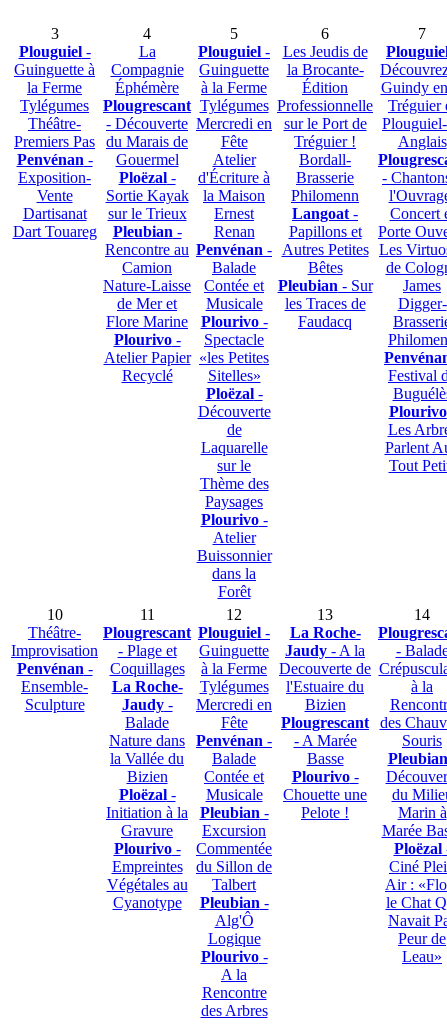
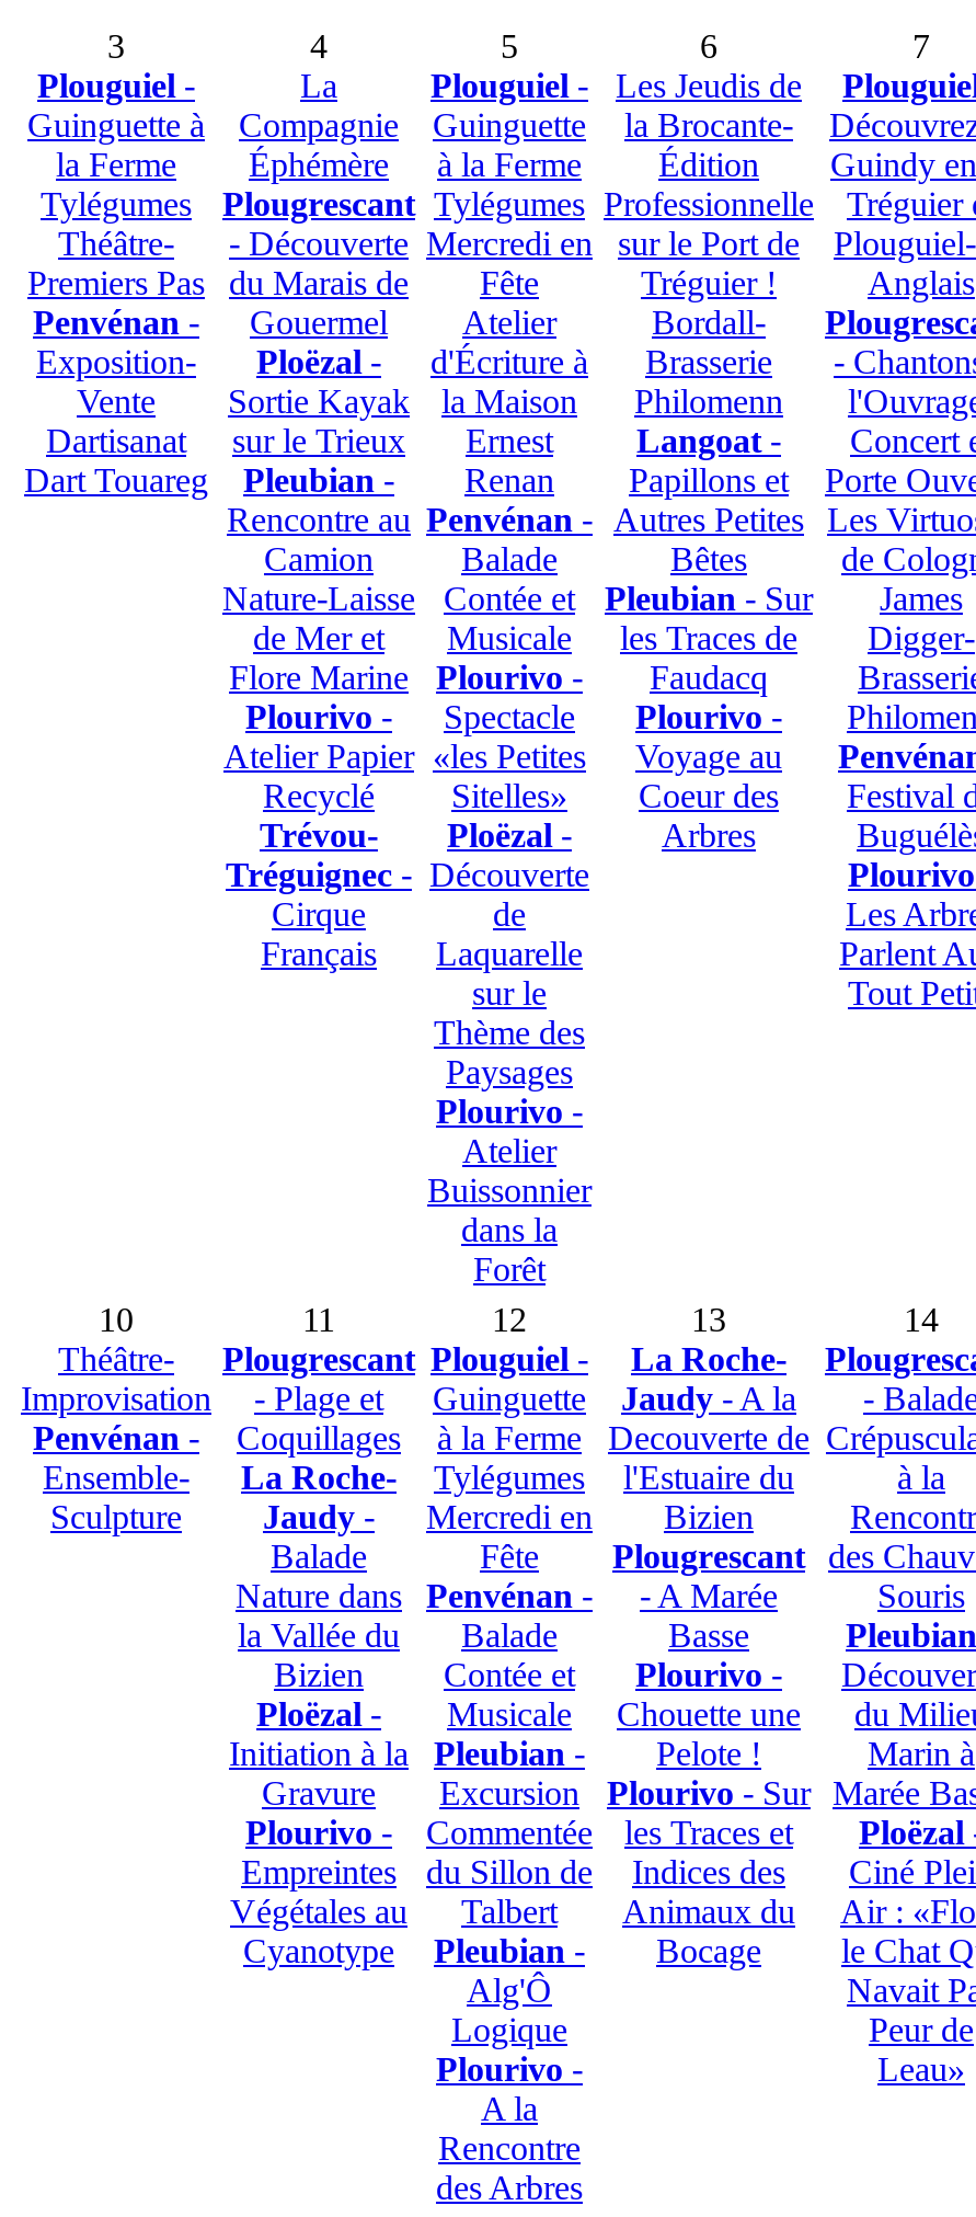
+ Plourivo-
+ Voyage au
+ Coeur des
+ Arbres

+ Trévou-
+ Tréguignec -
+ Cirque
+ Français

+ Plourivo - Sur
+ les Traces et
+ Indices des
+ Animaux du
+ Bocage
